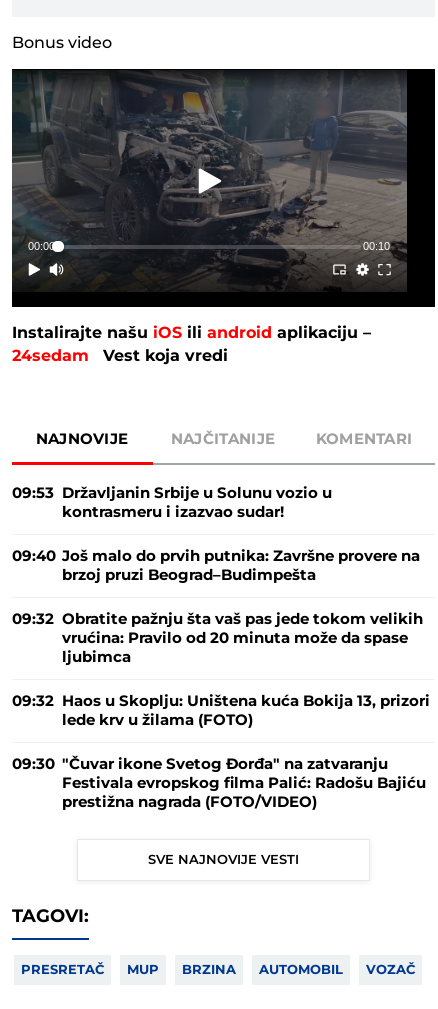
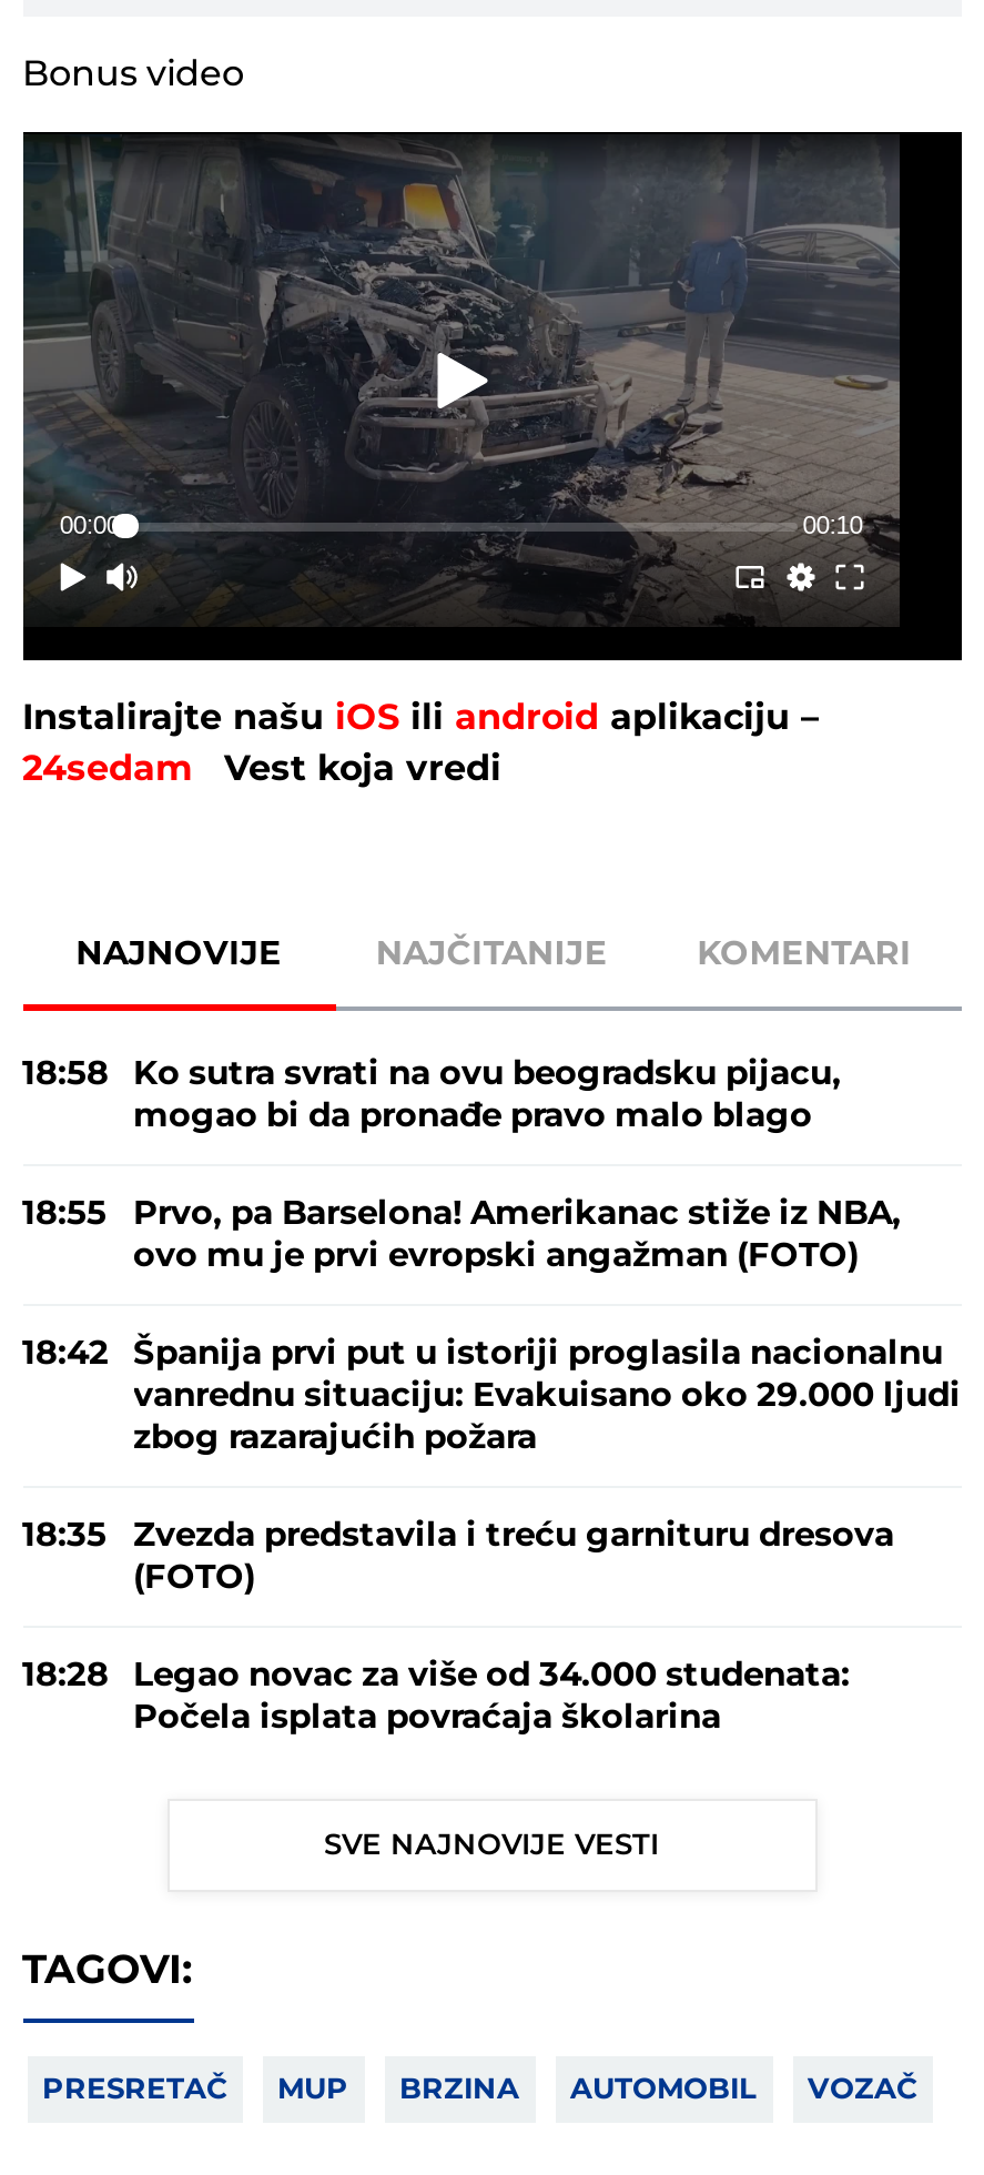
- 09:53
+ 18:58

- Državljanin Srbije u Solunu vozio u
- kontrasmeru i izazvao sudar!
+ Ko sutra svrati na ovu beogradsku pijacu,
+ mogao bi da pronađe pravo malo blago

- 09:40
+ 18:55

- Još malo do prvih putnika: Završne provere na
- brzoj pruzi Beograd–Budimpešta
+ Prvo, pa Barselona! Amerikanac stiže iz NBA,
+ ovo mu je prvi evropski angažman (FOTO)

- 09:32
+ 18:42

- Obratite pažnju šta vaš pas jede tokom velikih
- vrućina: Pravilo od 20 minuta može da spase
- ljubimca
+ Španija prvi put u istoriji proglasila nacionalnu
+ vanrednu situaciju: Evakuisano oko 29.000 ljudi
+ zbog razarajućih požara

- 09:32
+ 18:35

- Haos u Skoplju: Uništena kuća Bokija 13, prizori
- lede krv u žilama (FOTO)
+ Zvezda predstavila i treću garnituru dresova
+ (FOTO)

- 09:30
+ 18:28

- "Čuvar ikone Svetog Đorđa" na zatvaranju
- Festivala evropskog filma Palić: Radošu Bajiću
- prestižna nagrada (FOTO/VIDEO)
+ Legao novac za više od 34.000 studenata:
+ Počela isplata povraćaja školarina
